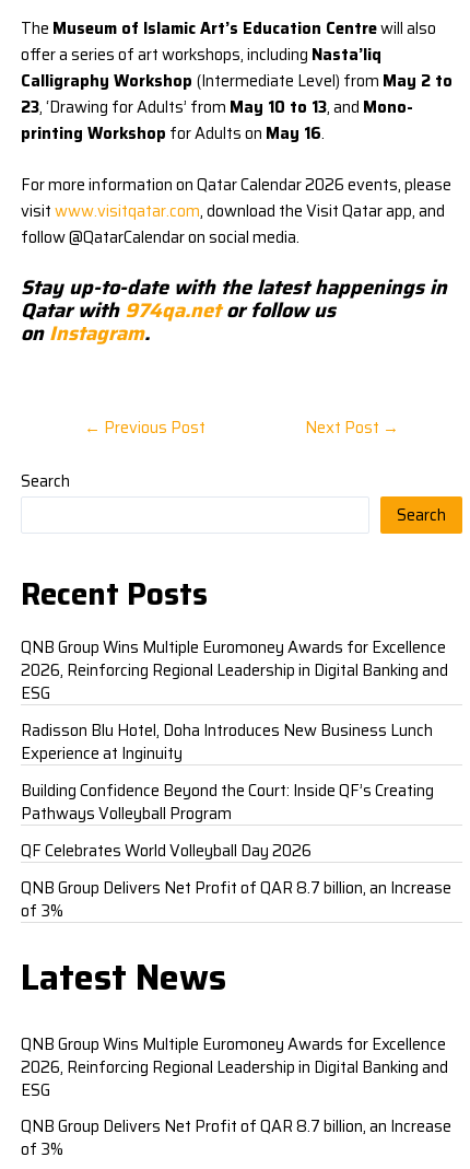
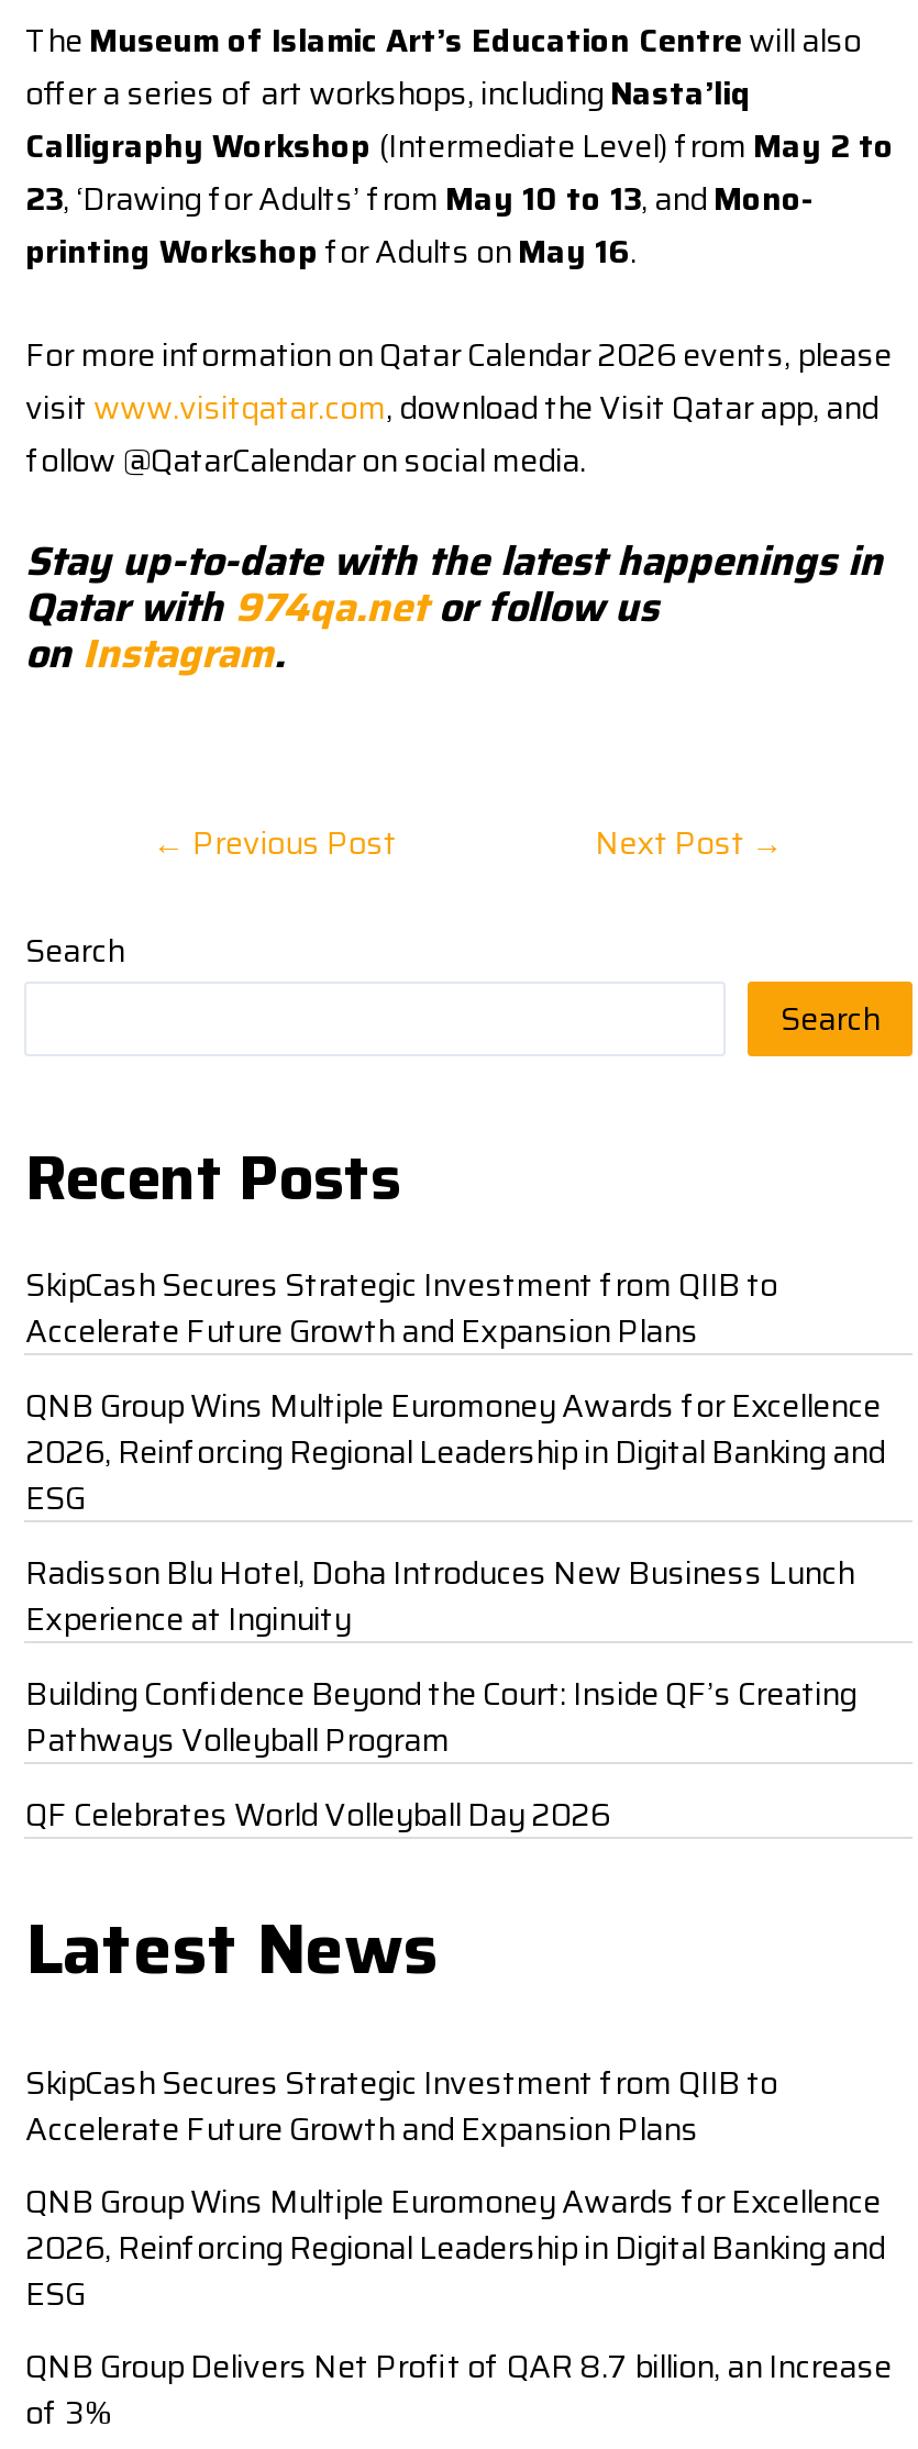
+ SkipCash Secures Strategic Investment from QIIB to
+ Accelerate Future Growth and Expansion Plans

- QNB Group Delivers Net Profit of QAR 8.7 billion, an Increase
- of 3%

+ SkipCash Secures Strategic Investment from QIIB to
+ Accelerate Future Growth and Expansion Plans
